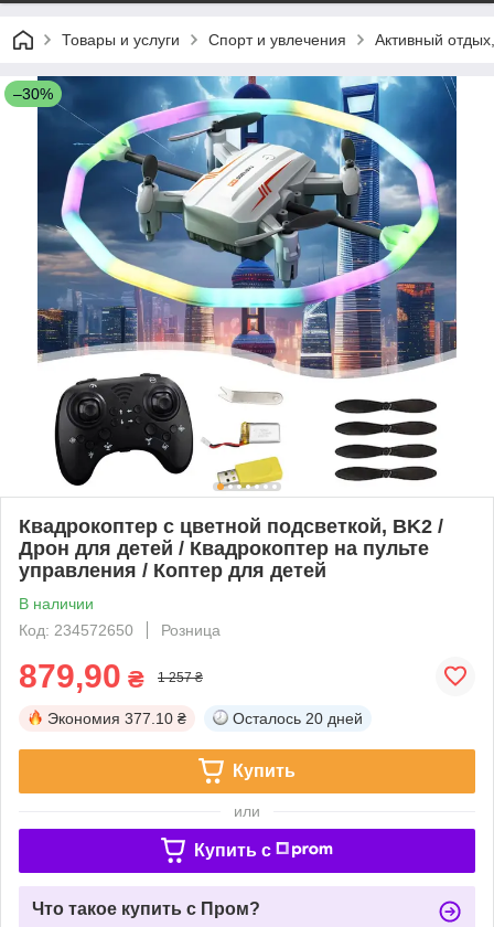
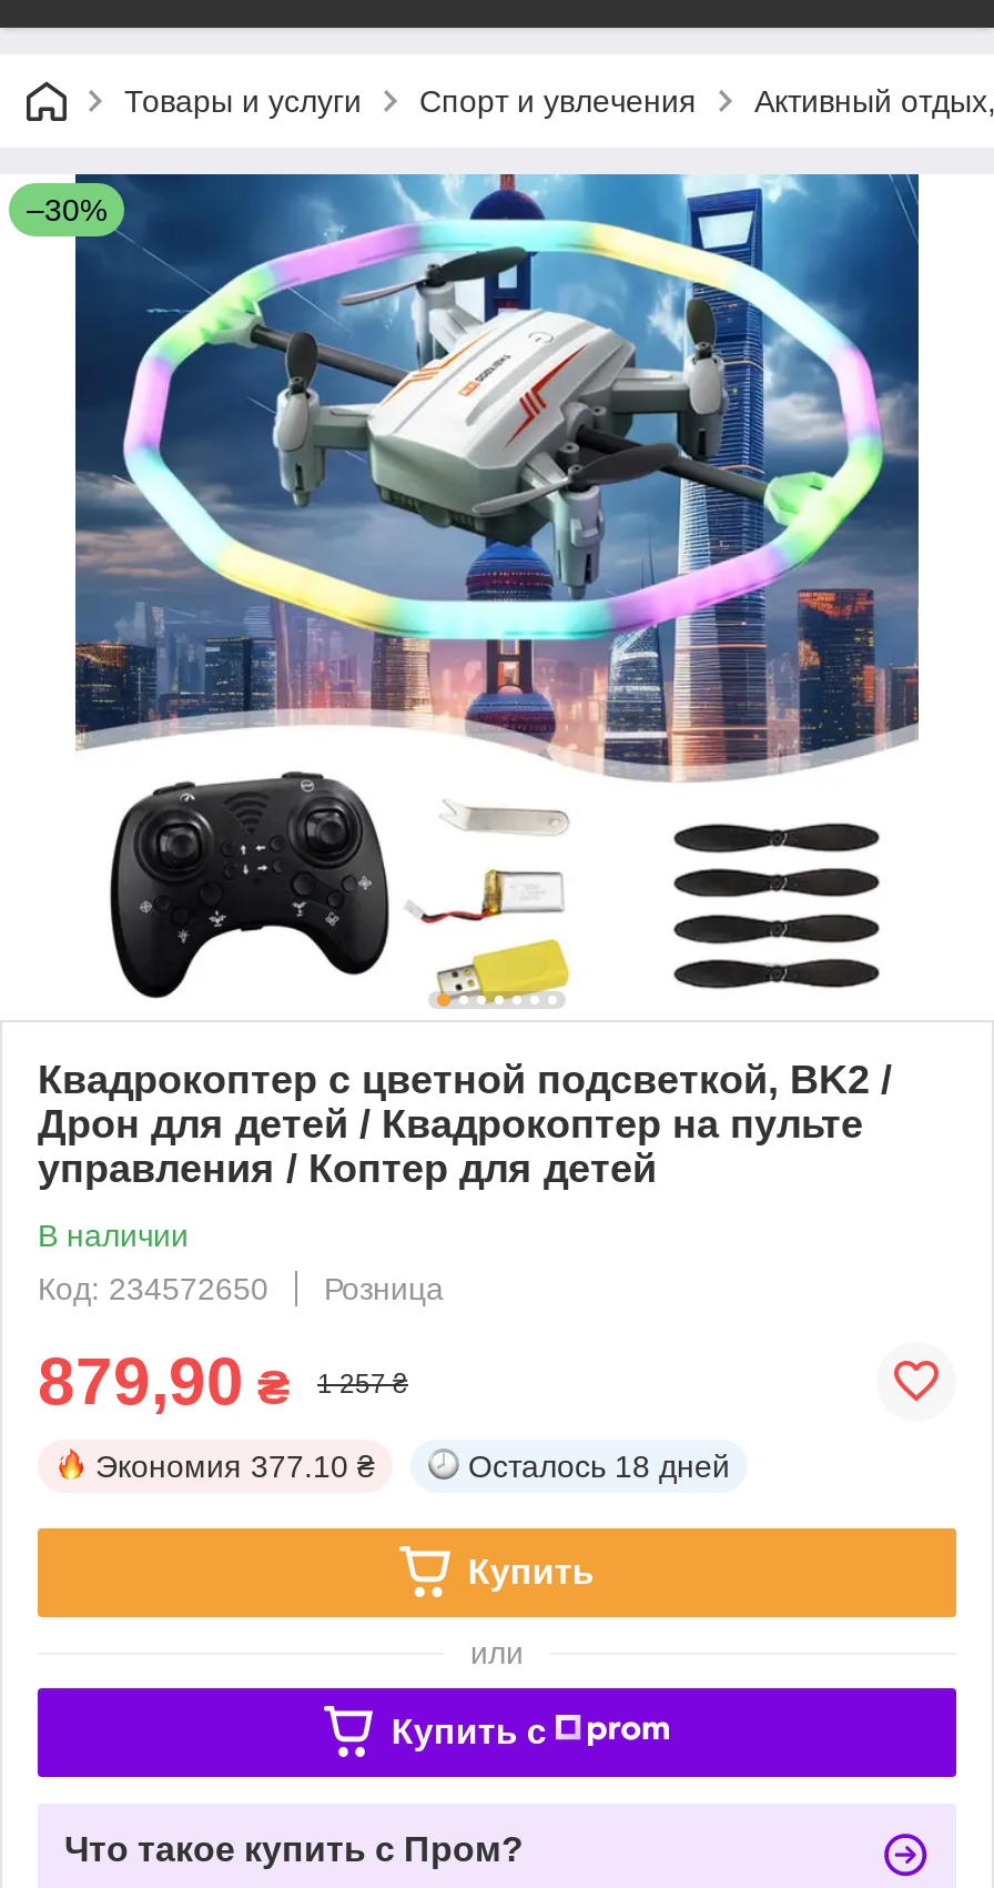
- Осталось 20 дней
+ Осталось 18 дней
